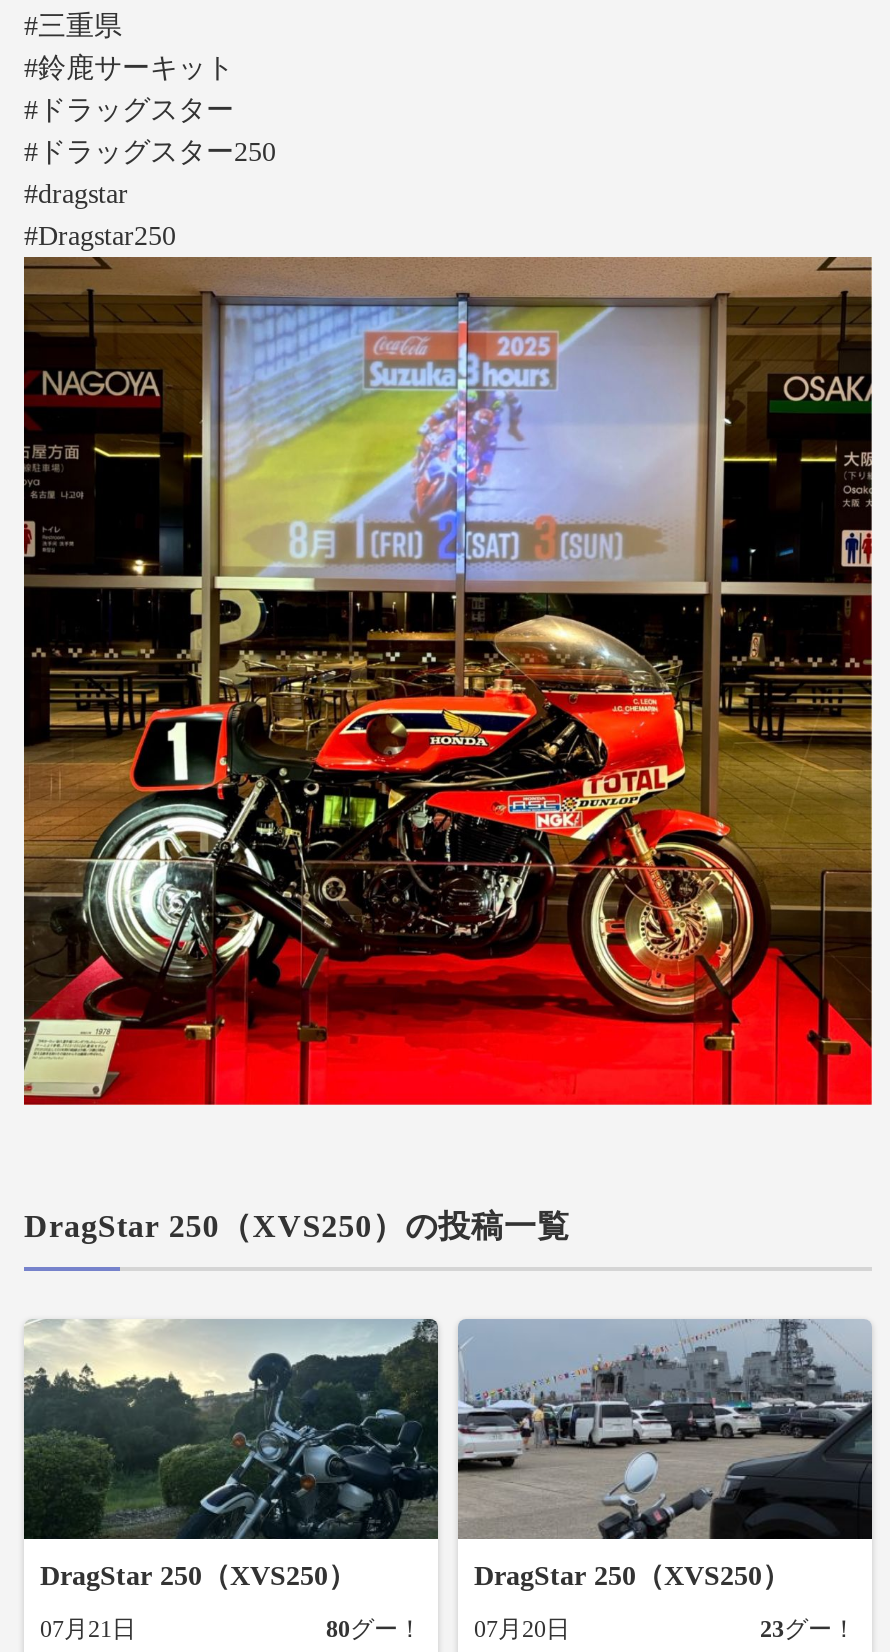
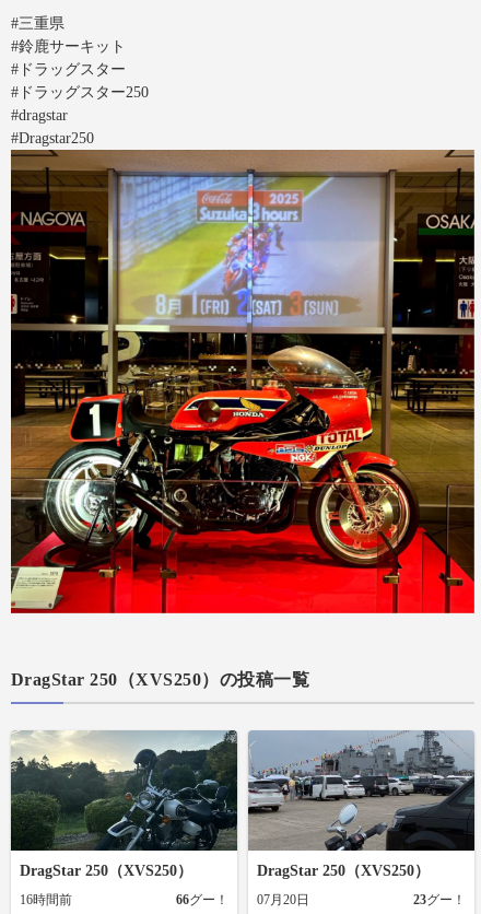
- 07月21日
- 80グー！
+ 16時間前
+ 66グー！
